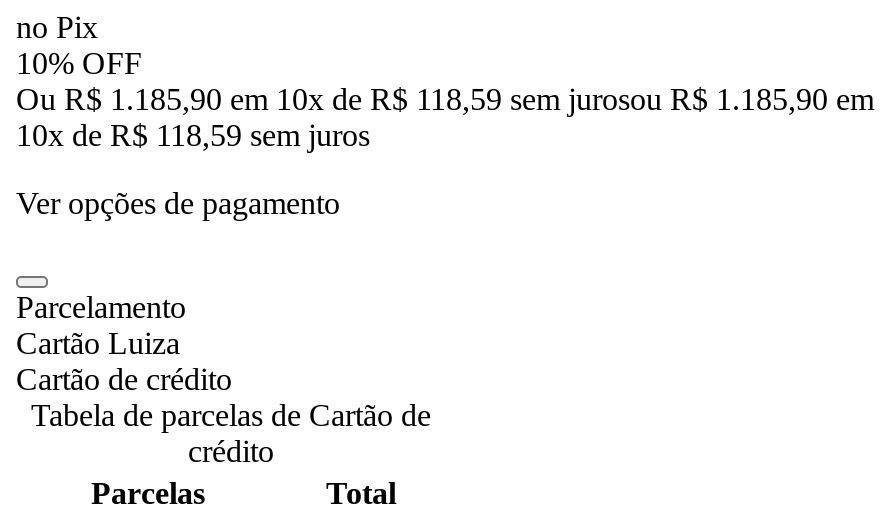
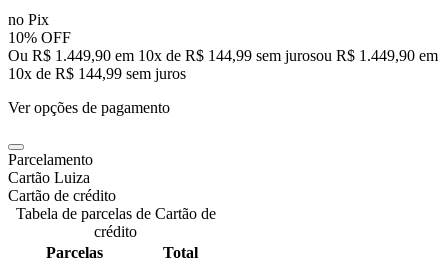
- Ou R$ 1.185,90 em 10x de R$ 118,59 sem jurosou R$ 1.185,90 em
+ Ou R$ 1.449,90 em 10x de R$ 144,99 sem jurosou R$ 1.449,90 em

- 10x de R$ 118,59 sem juros
+ 10x de R$ 144,99 sem juros
